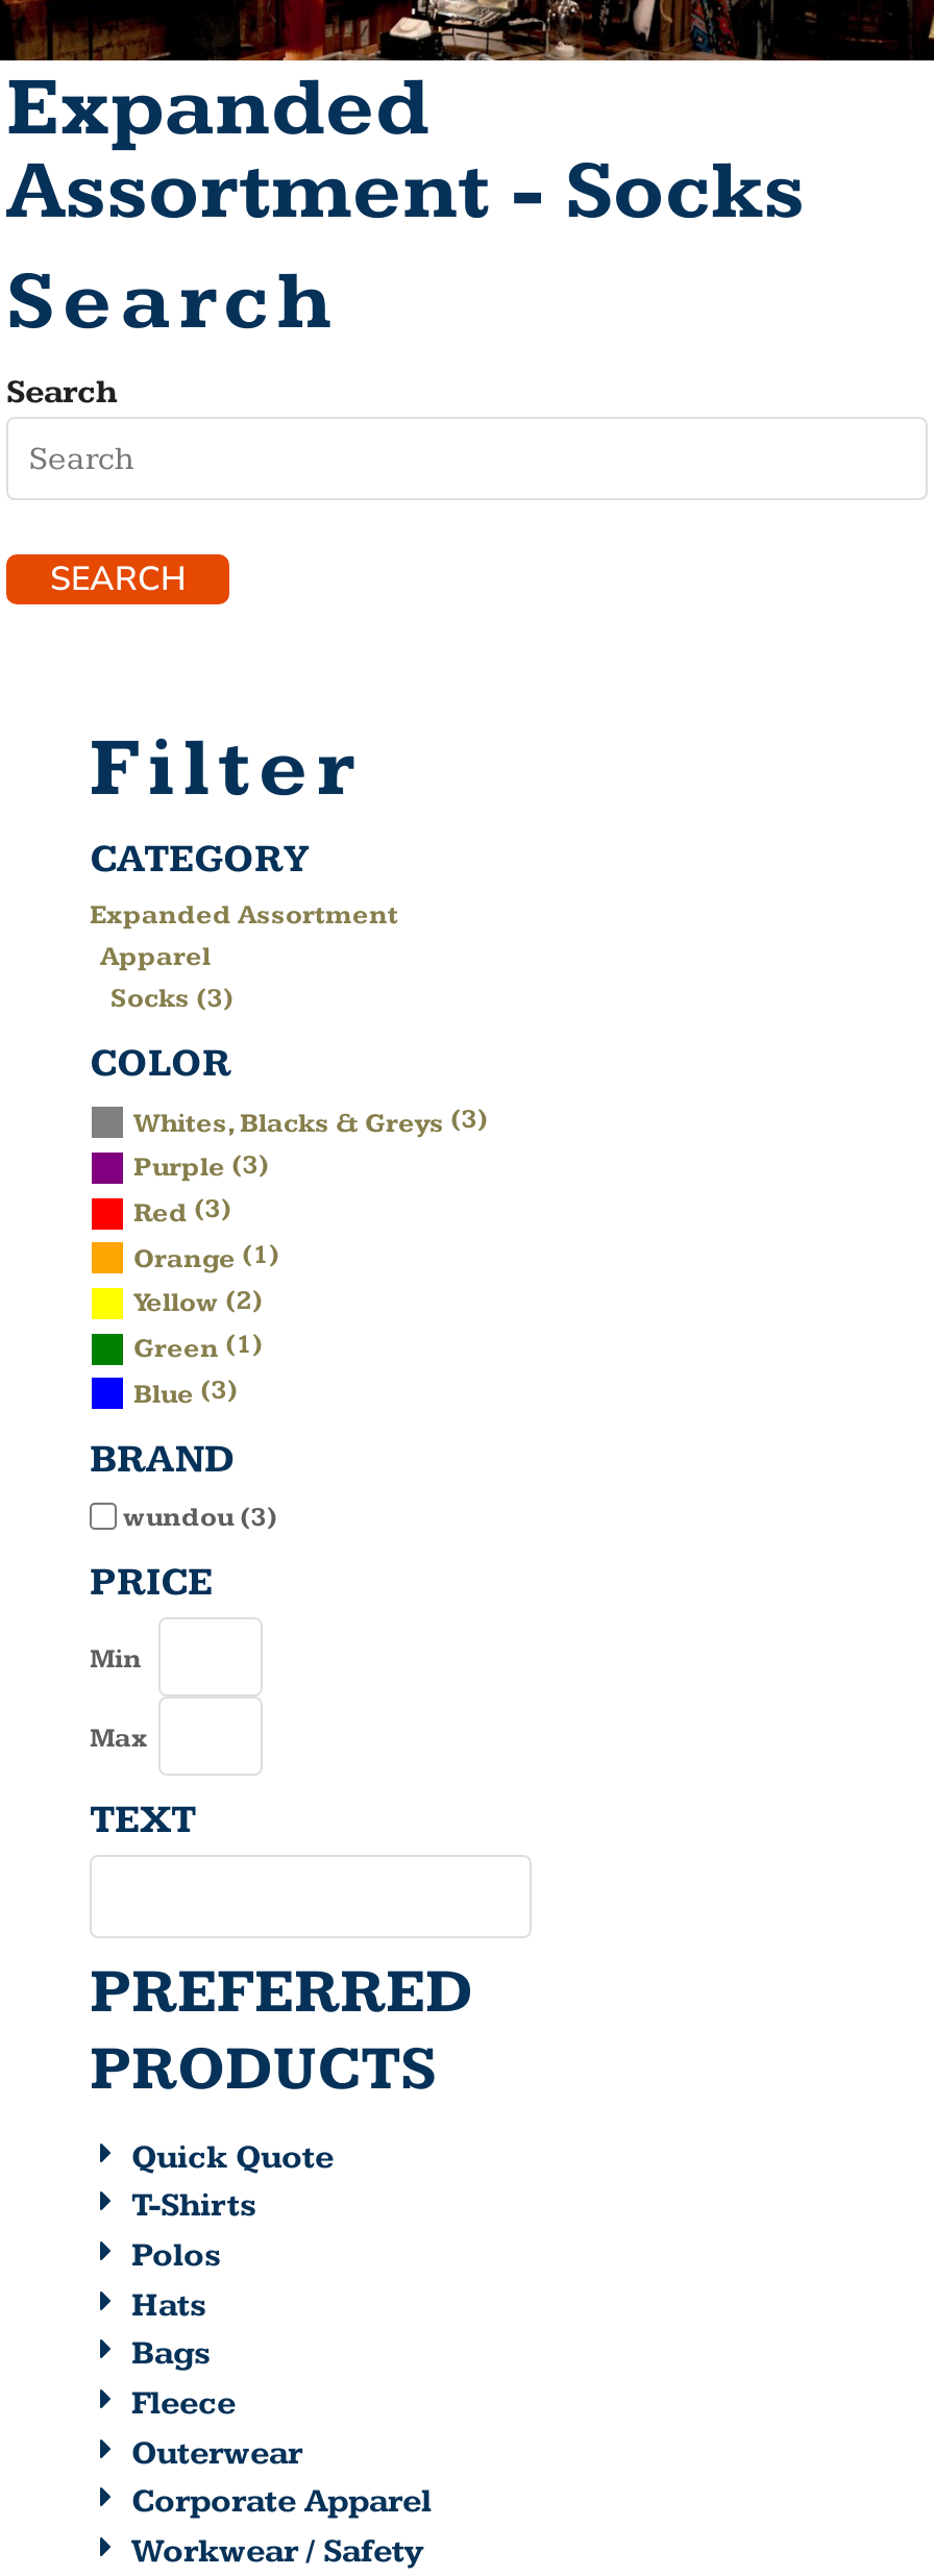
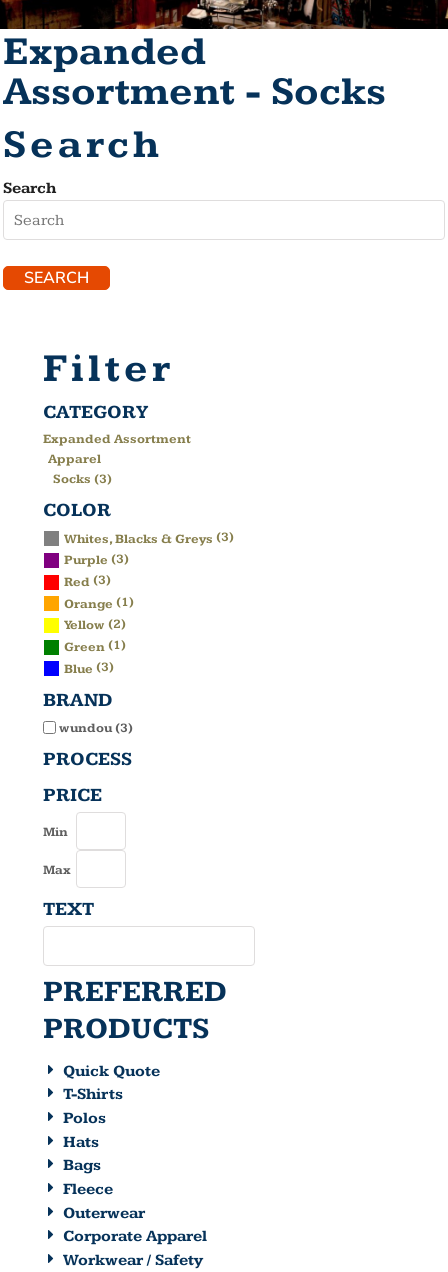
+ PROCESS
